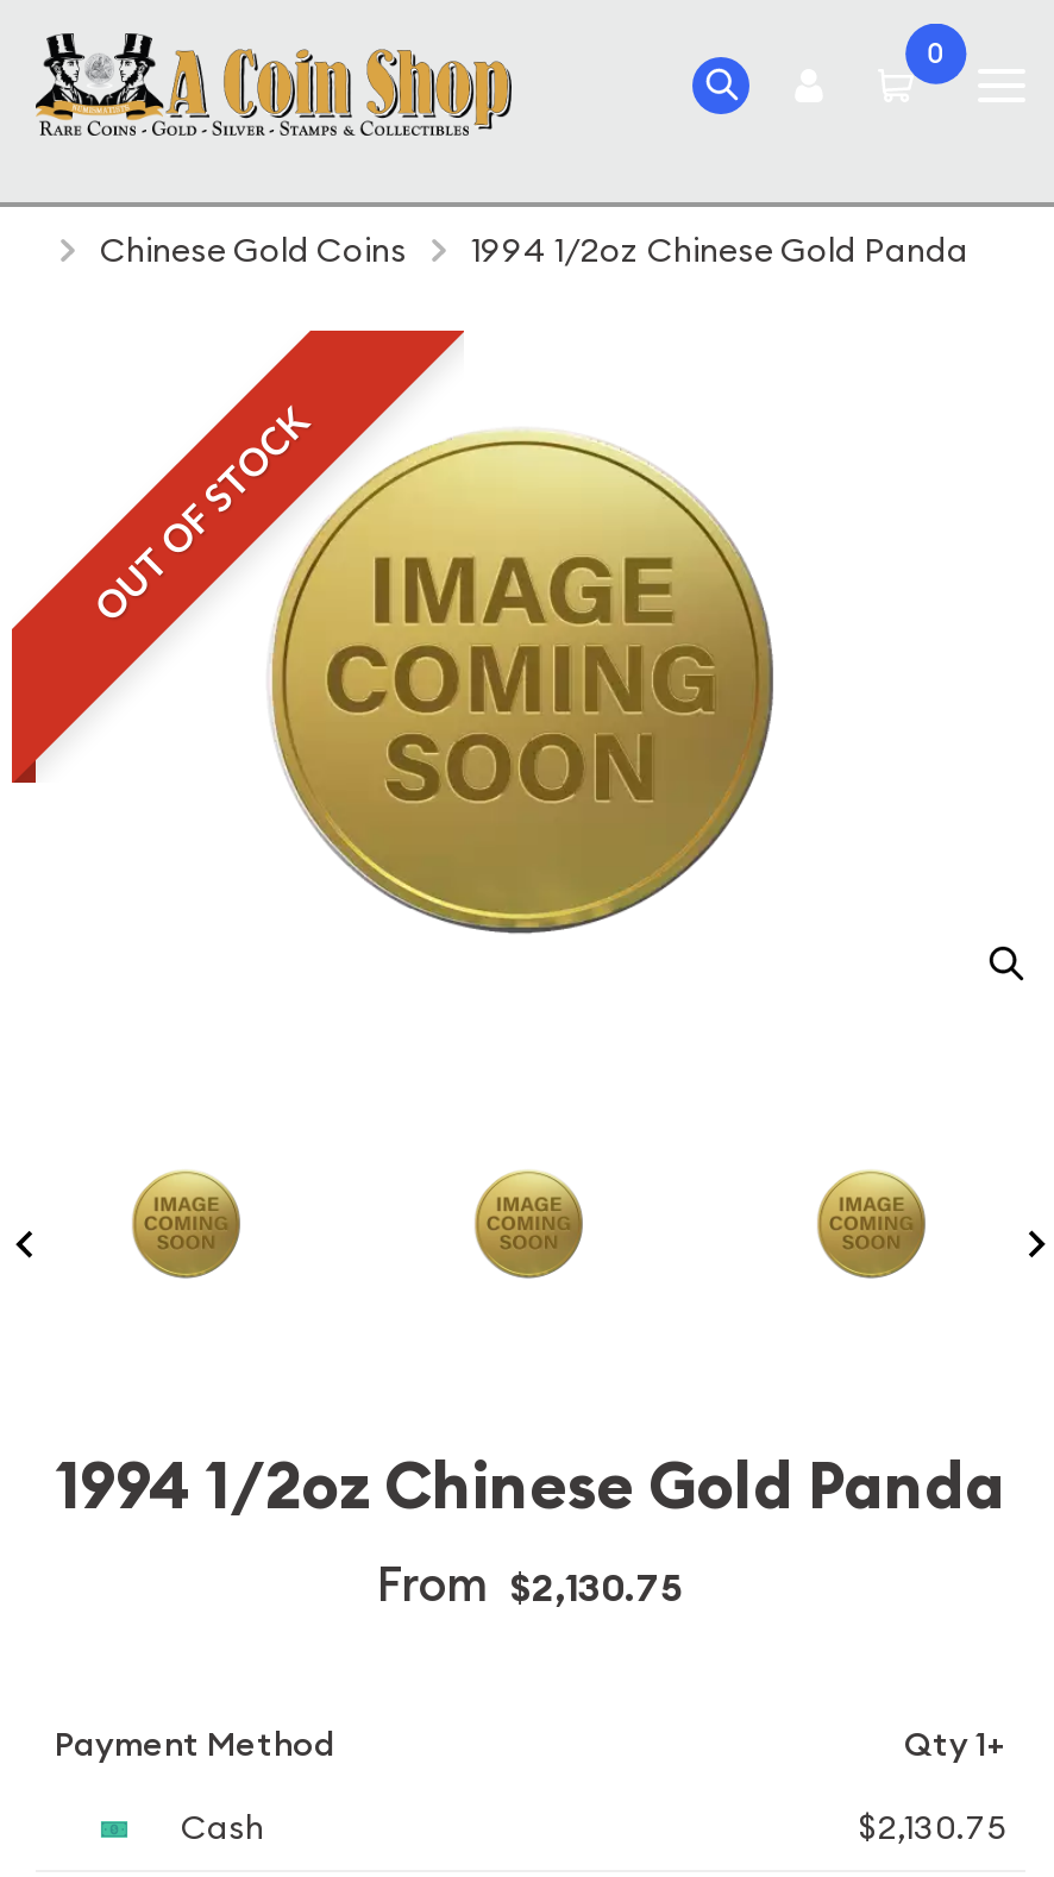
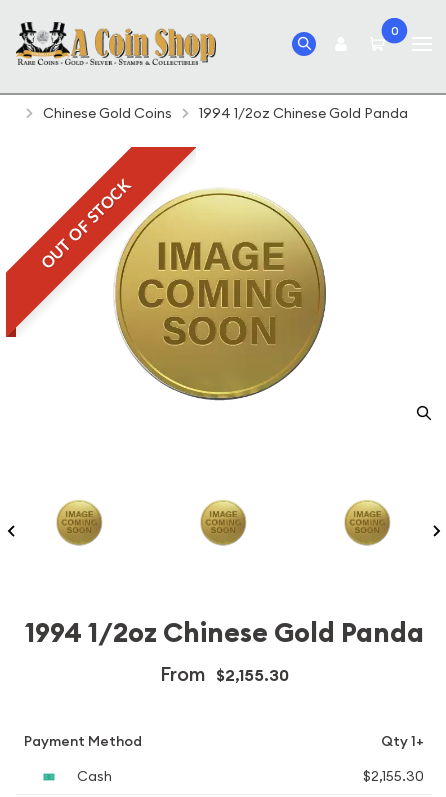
- From $2,130.75
+ From $2,155.30

- $2,130.75
+ $2,155.30
